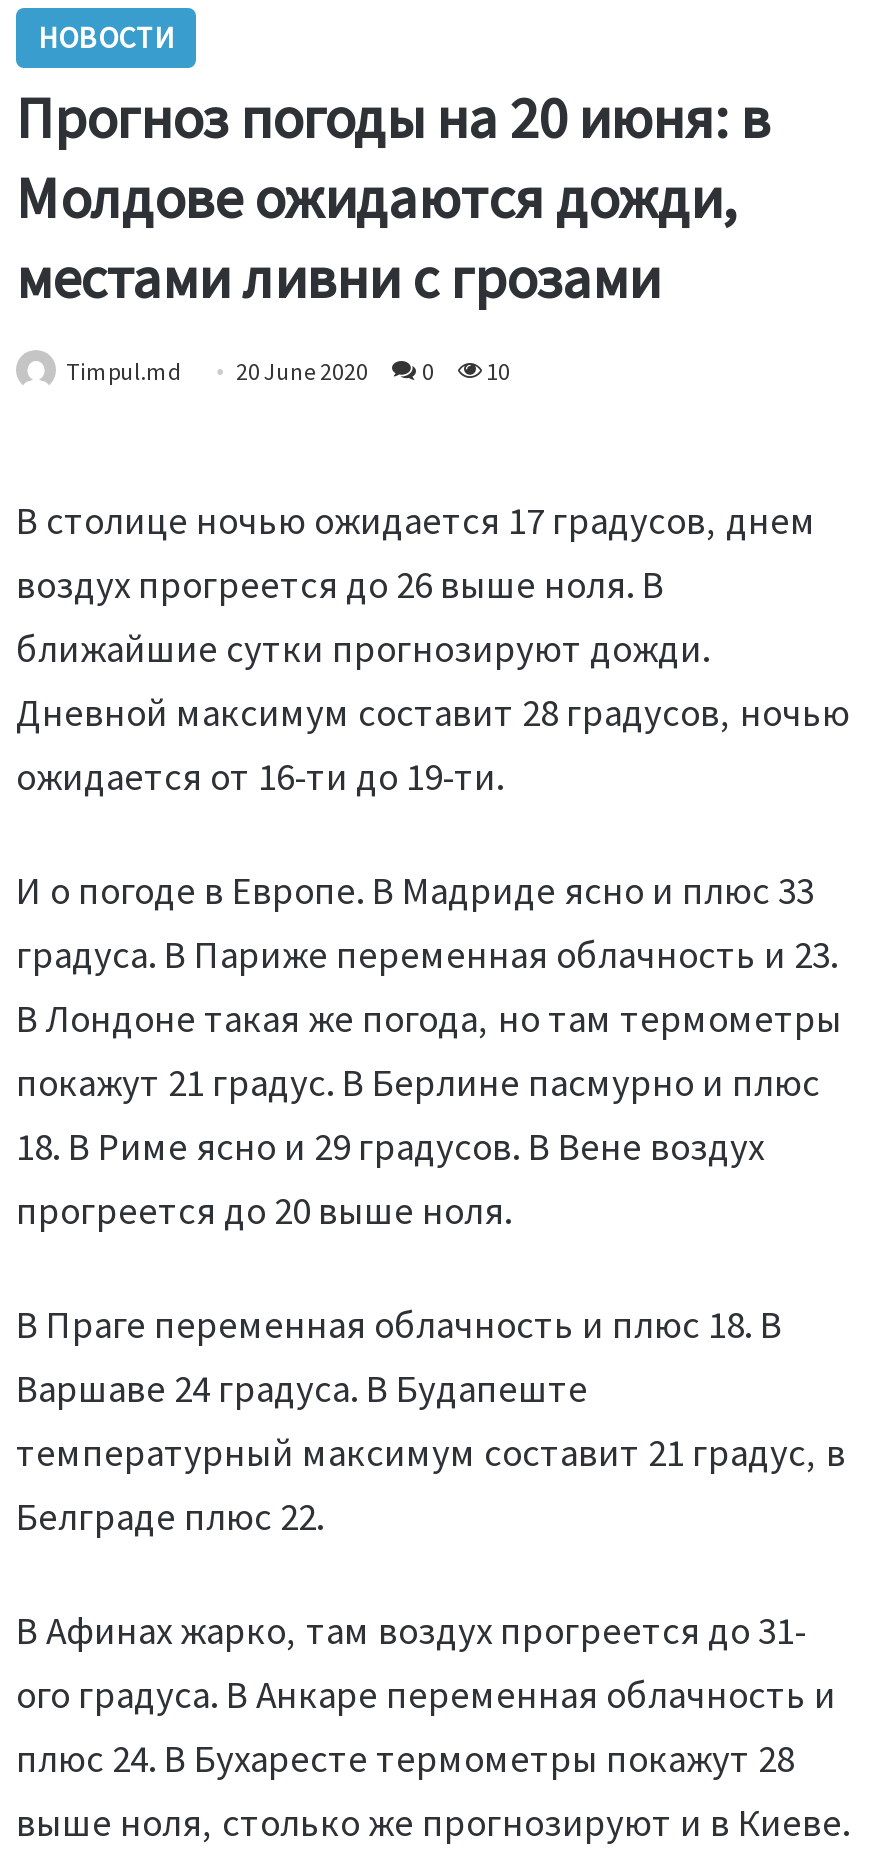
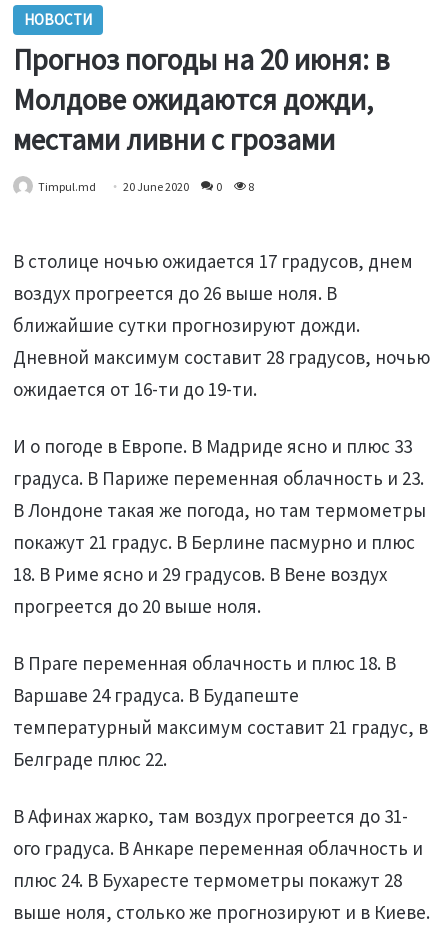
- Timpul.md 20 June 2020 0 10
+ Timpul.md 20 June 2020 0 8
